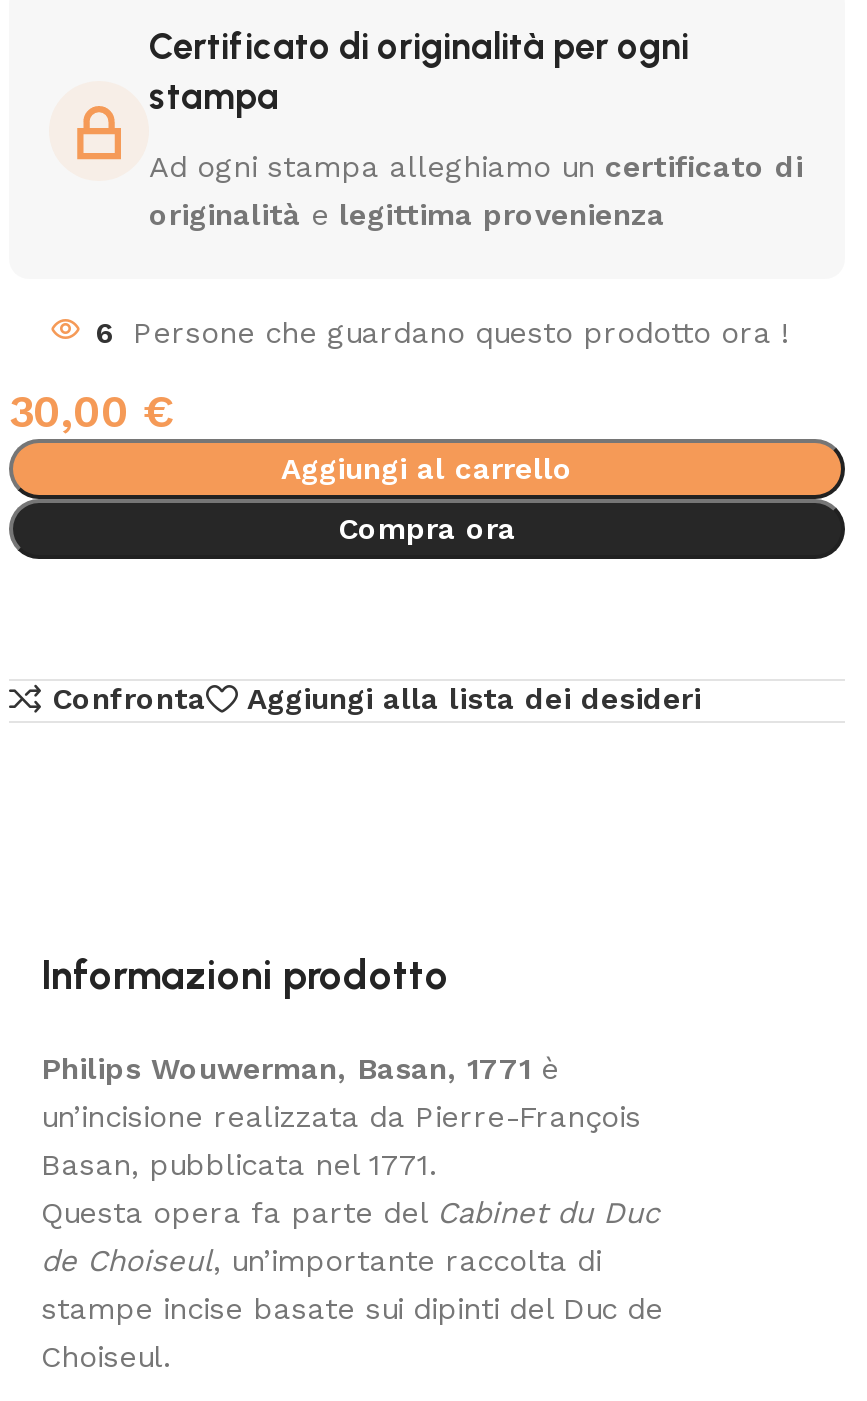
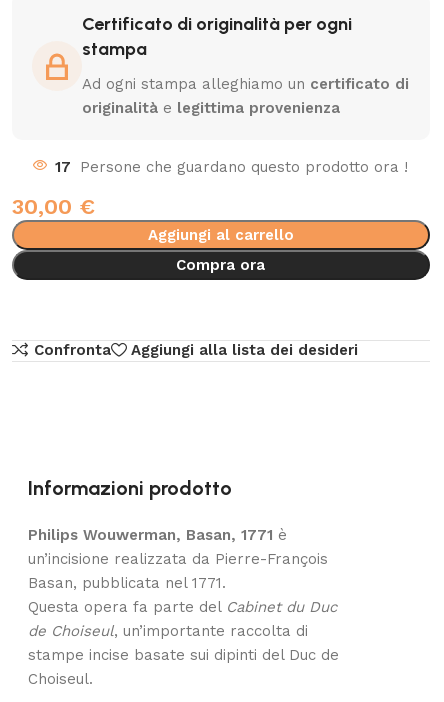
- 6 Persone che guardano questo prodotto ora !
+ 17 Persone che guardano questo prodotto ora !
